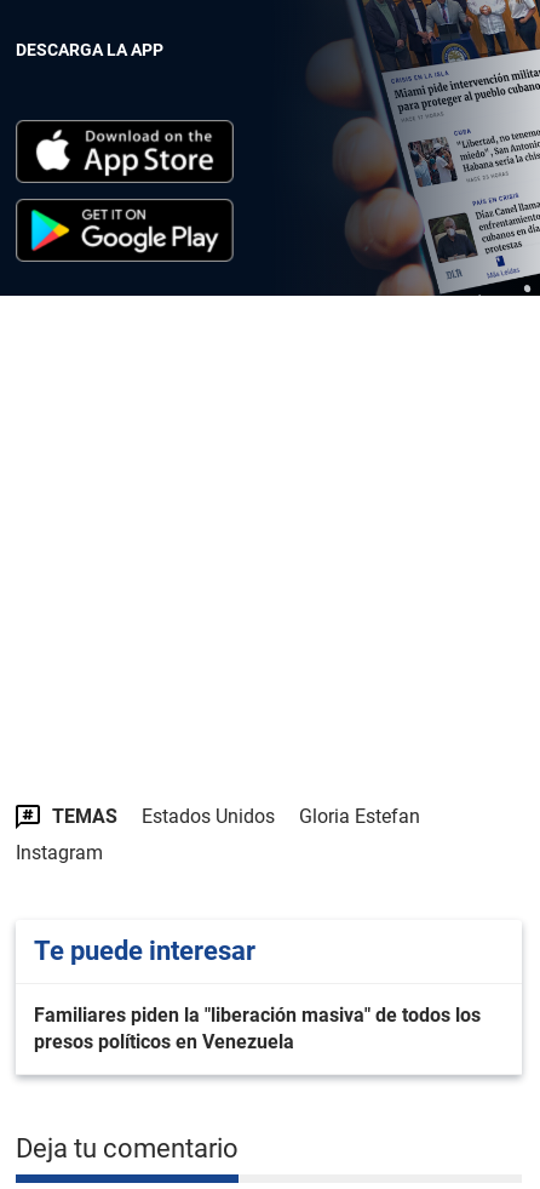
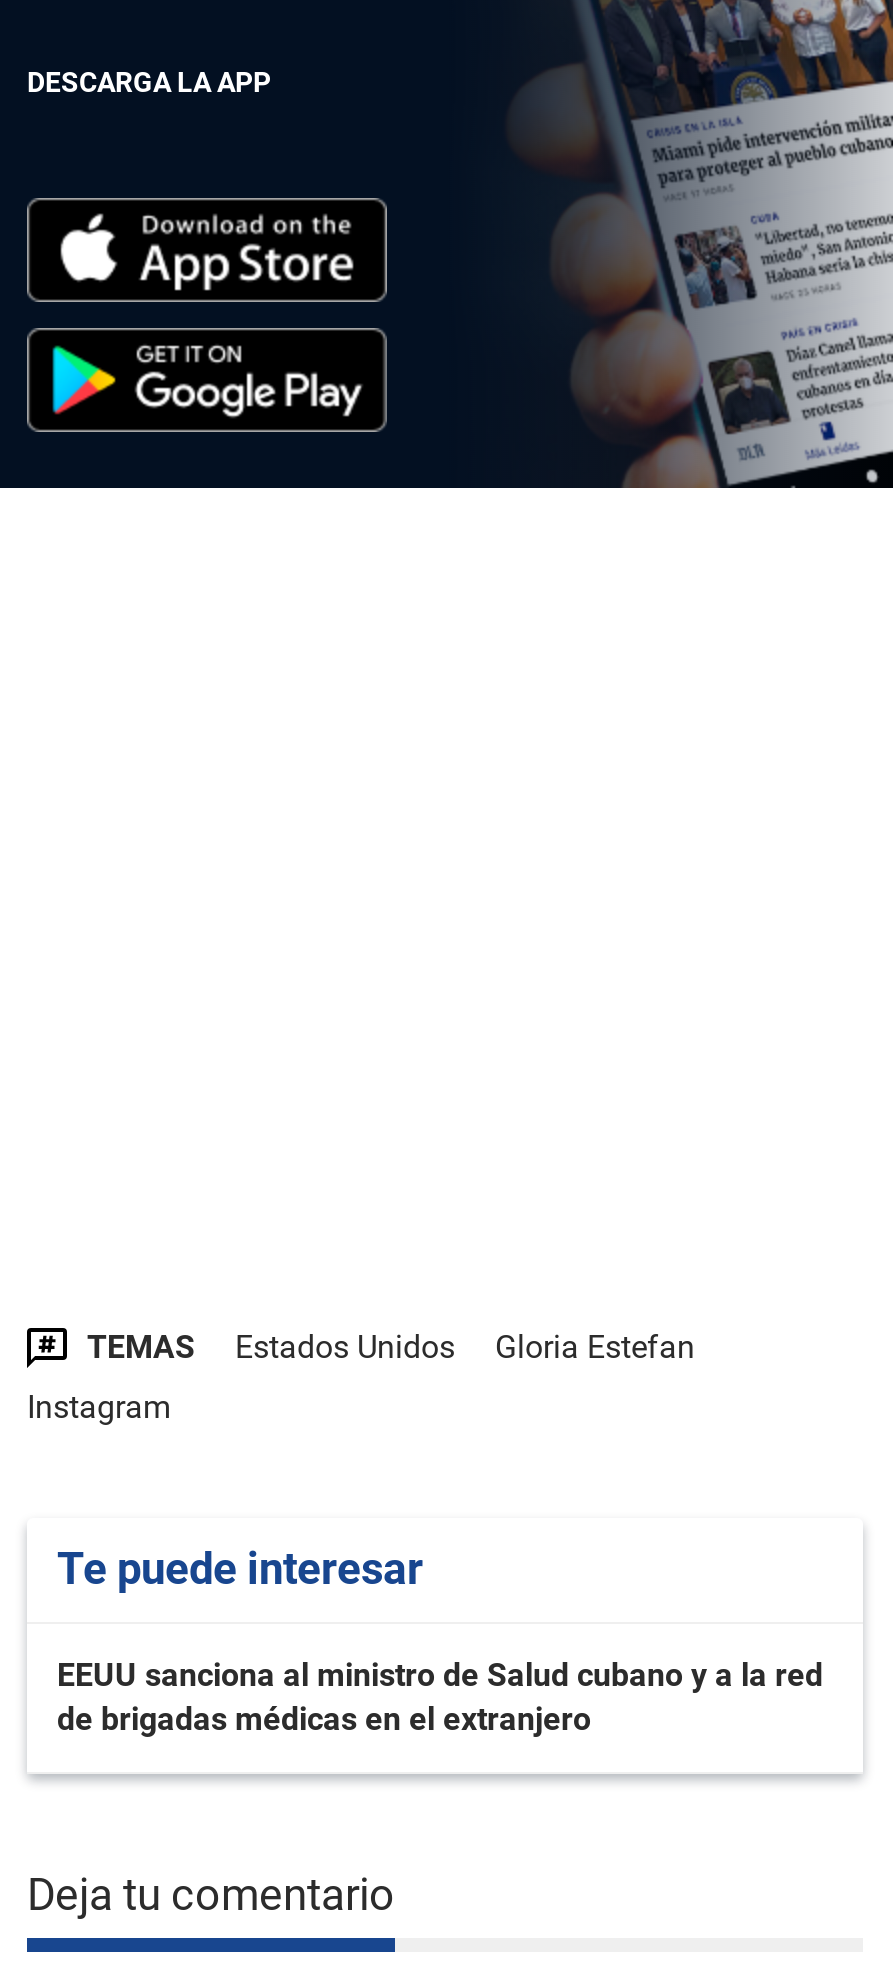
- Familiares piden la "liberación masiva" de todos los
- presos políticos en Venezuela
+ EEUU sanciona al ministro de Salud cubano y a la red
+ de brigadas médicas en el extranjero
